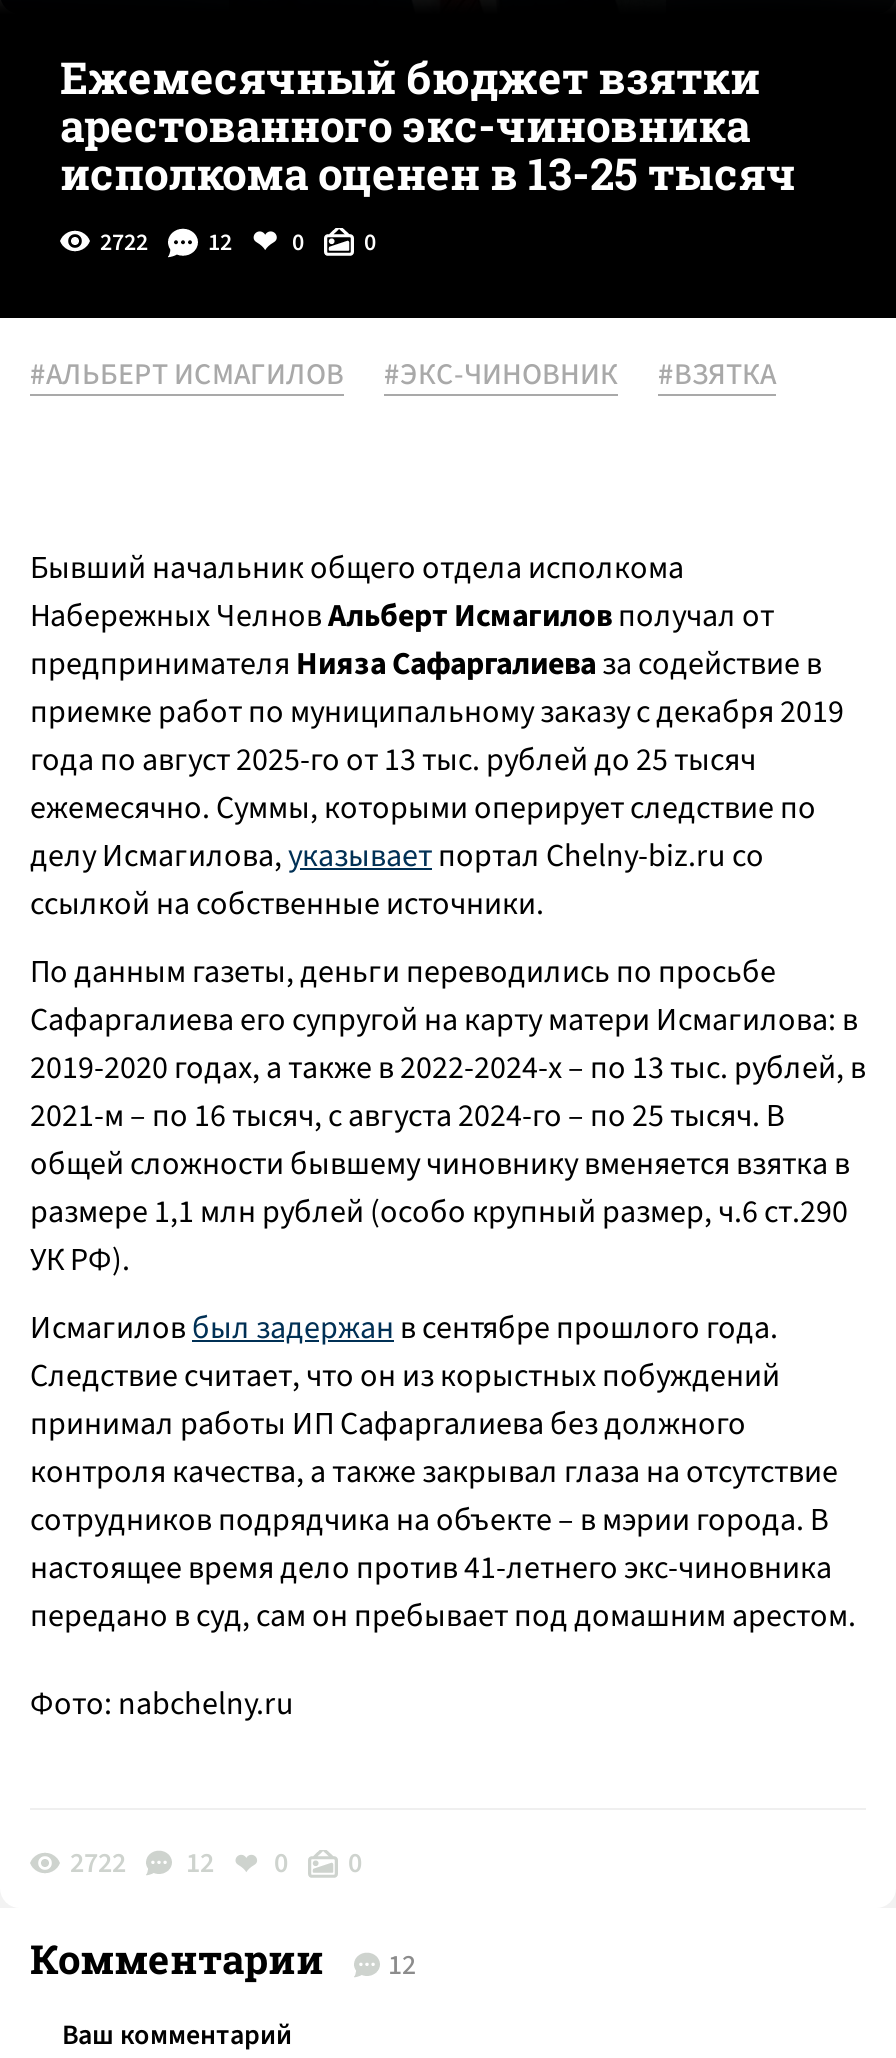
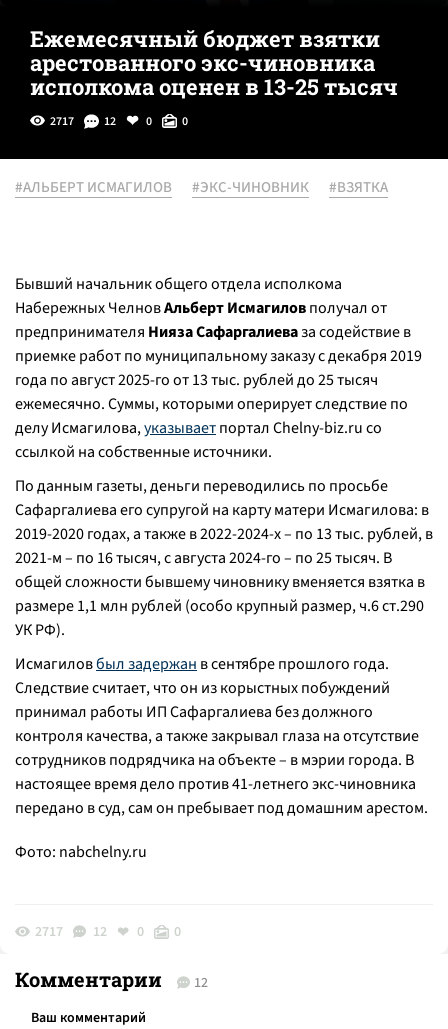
- 2722 12 0 0
+ 2717 12 0 0

- 2722 12 0 0
+ 2717 12 0 0
